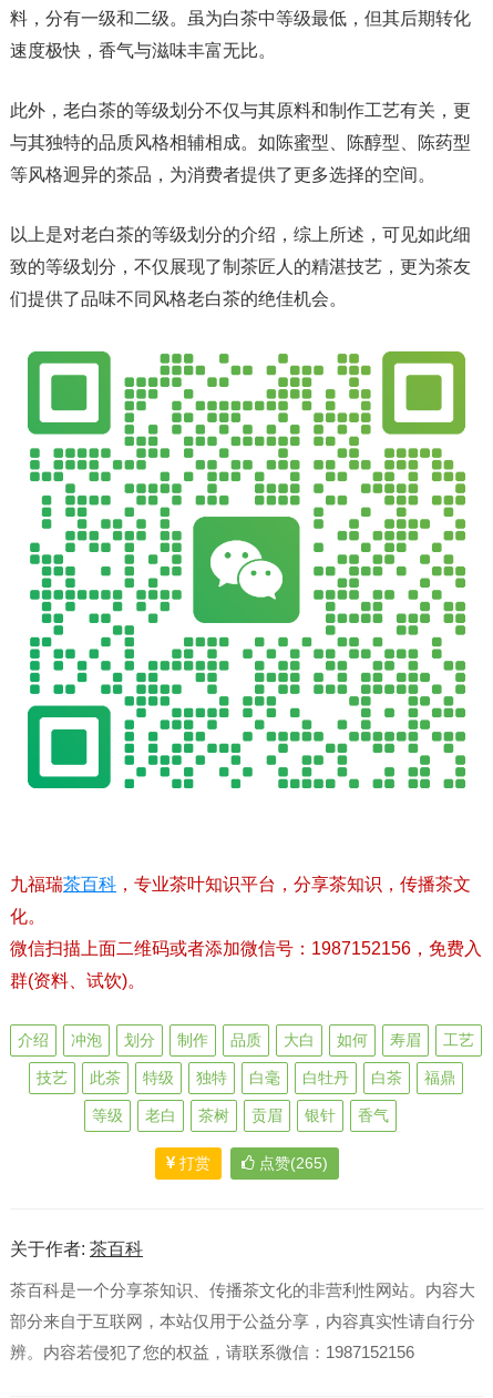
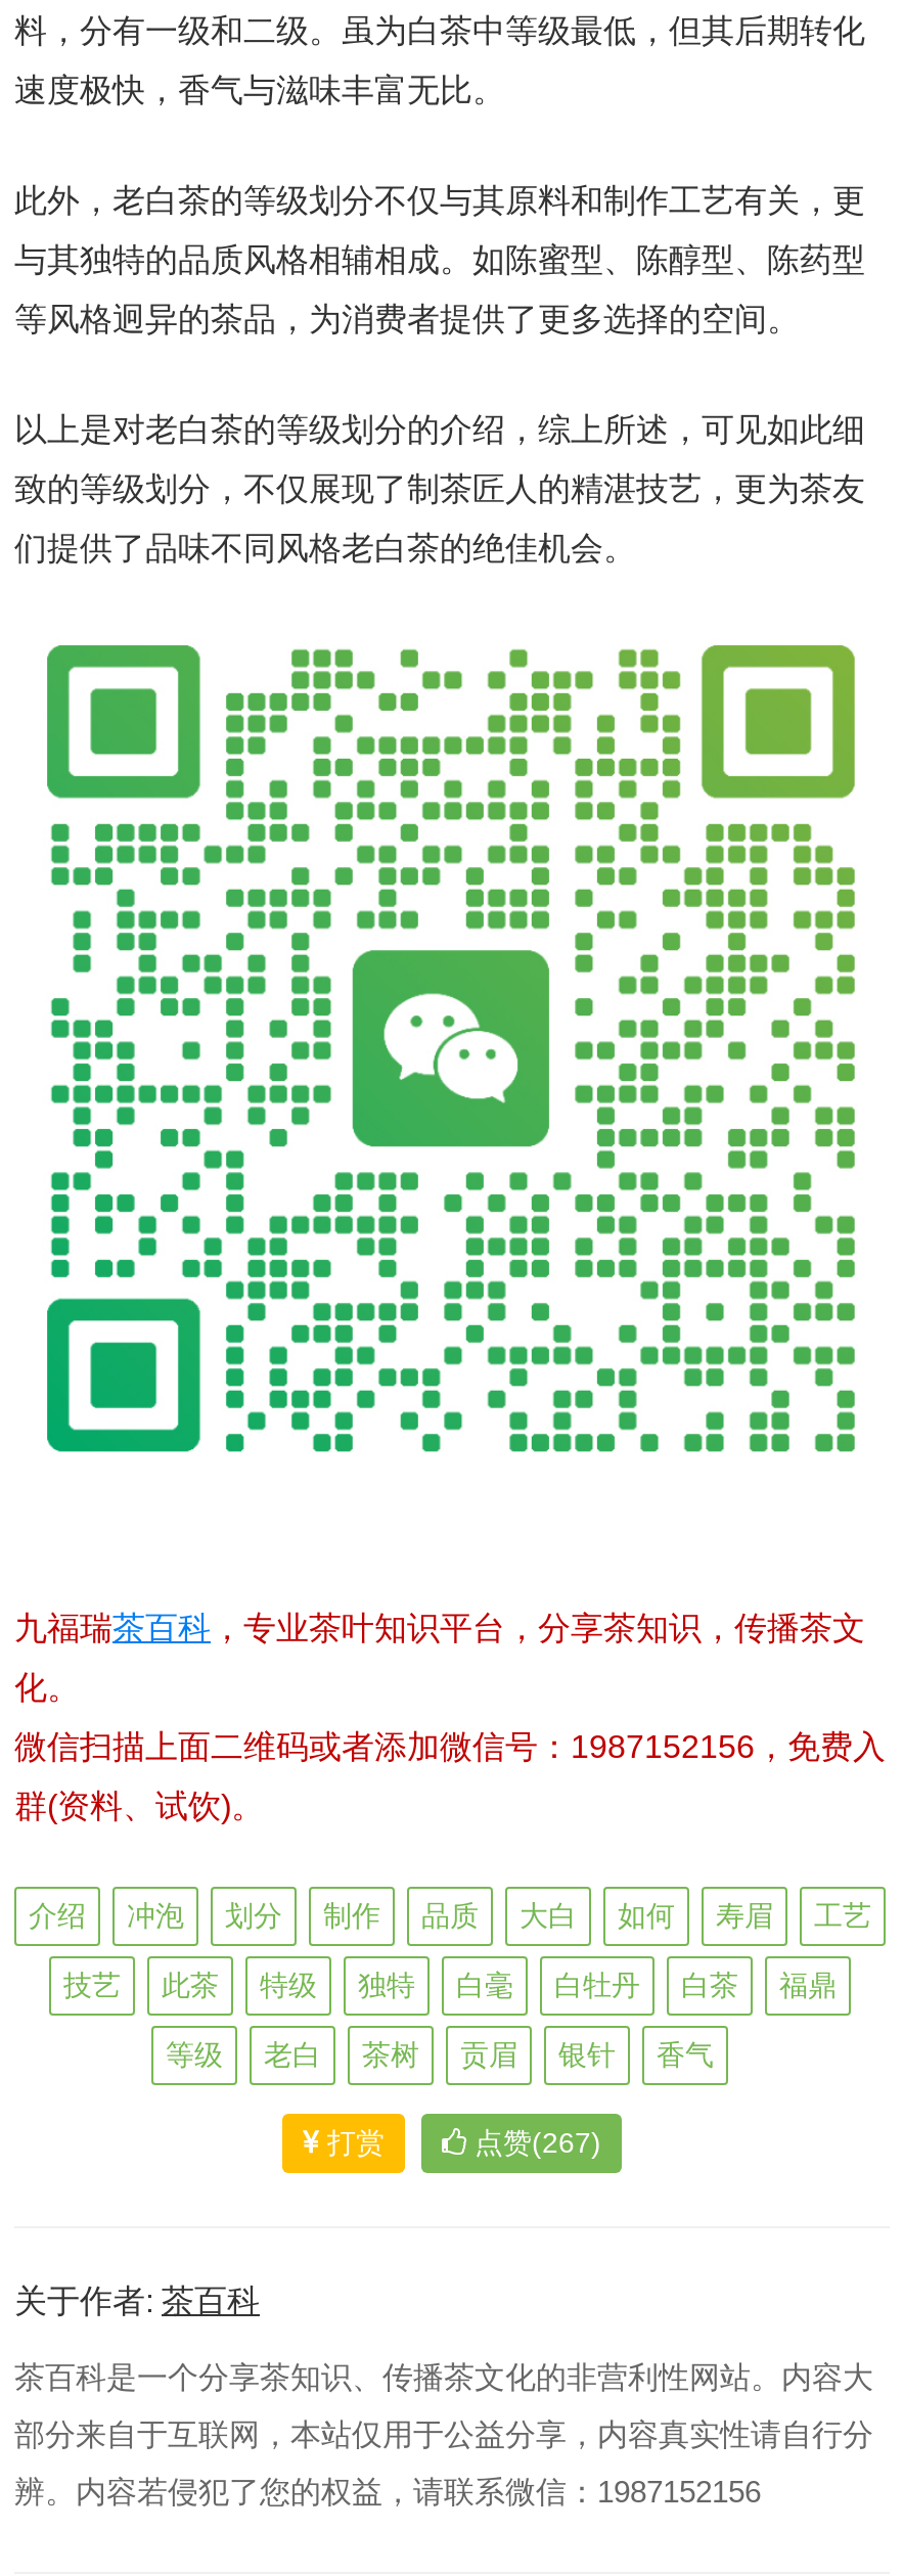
- 点赞(265)
+ 点赞(267)
